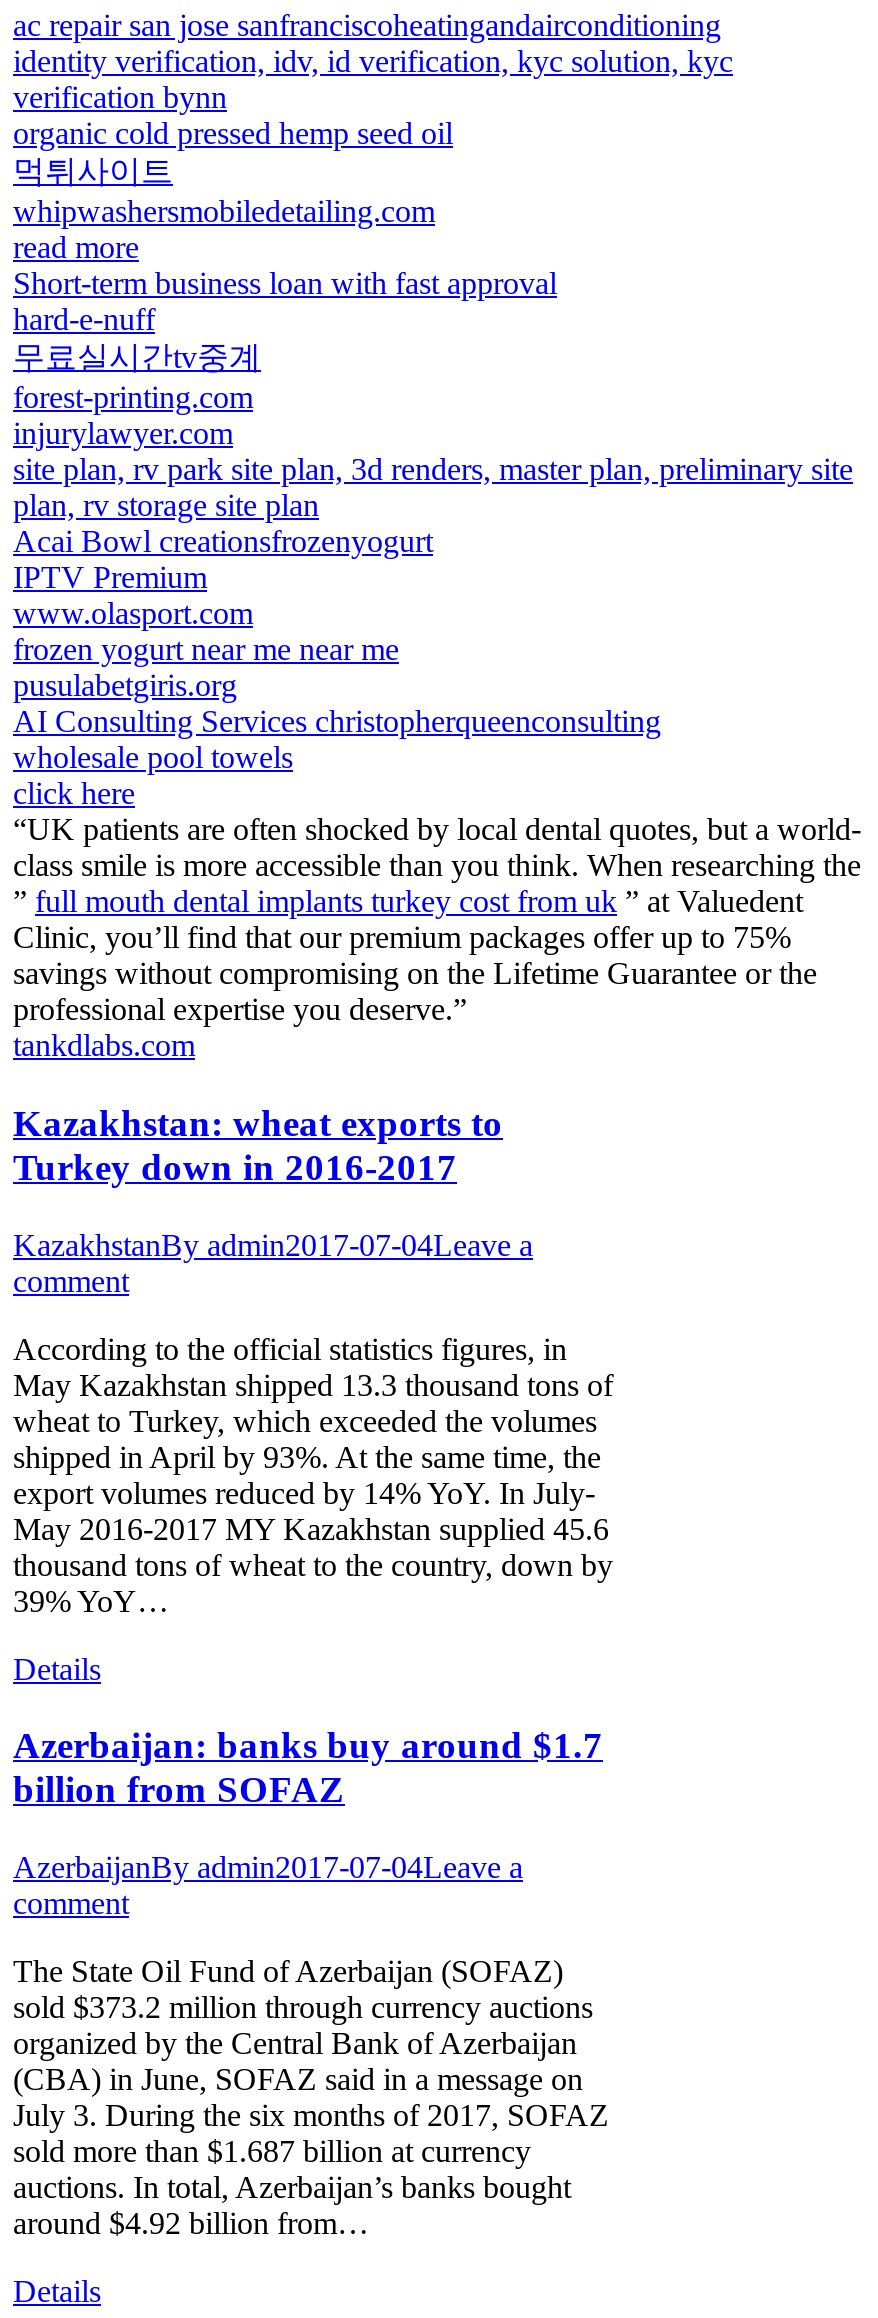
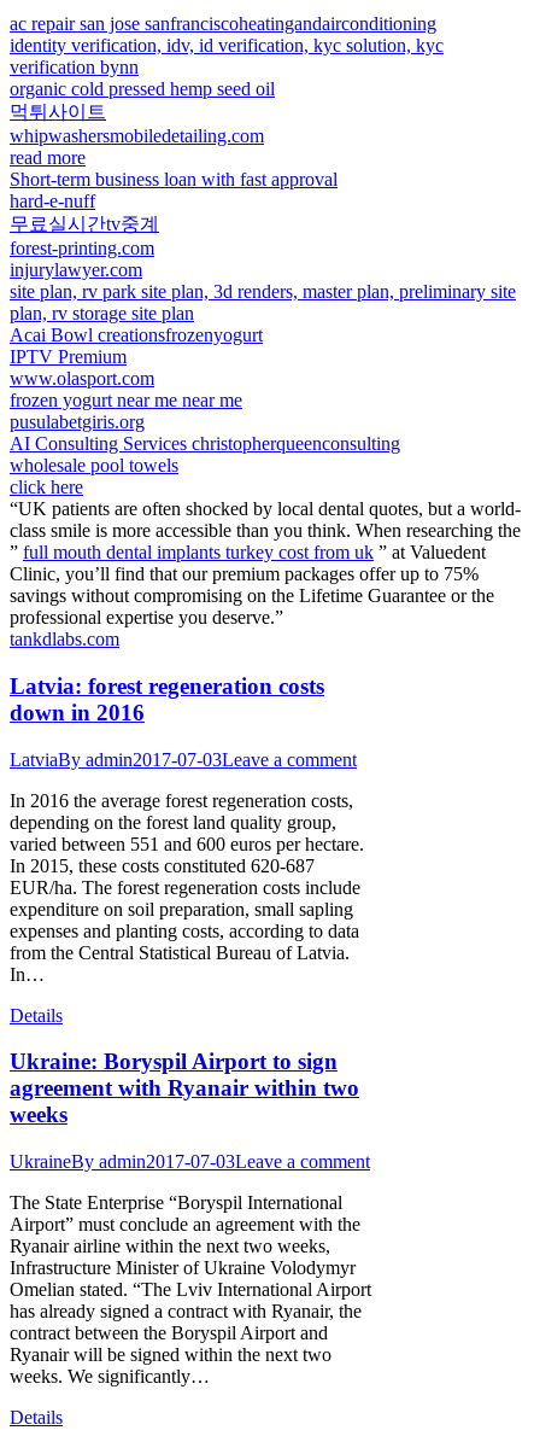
- Kazakhstan: wheat exports to
- Turkey down in 2016-2017
+ Latvia: forest regeneration costs
+ down in 2016

- KazakhstanBy admin2017-07-04Leave a
- comment
+ LatviaBy admin2017-07-03Leave a comment

- According to the official statistics figures, in
- May Kazakhstan shipped 13.3 thousand tons of
- wheat to Turkey, which exceeded the volumes
- shipped in April by 93%. At the same time, the
- export volumes reduced by 14% YoY. In July-
- May 2016-2017 MY Kazakhstan supplied 45.6
- thousand tons of wheat to the country, down by
- 39% YoY…
+ In 2016 the average forest regeneration costs,
+ depending on the forest land quality group,
+ varied between 551 and 600 euros per hectare.
+ In 2015, these costs constituted 620-687
+ EUR/ha. The forest regeneration costs include
+ expenditure on soil preparation, small sapling
+ expenses and planting costs, according to data
+ from the Central Statistical Bureau of Latvia.
+ In…

- Azerbaijan: banks buy around $1.7
- billion from SOFAZ
+ Ukraine: Boryspil Airport to sign
+ agreement with Ryanair within two
+ weeks

- AzerbaijanBy admin2017-07-04Leave a
- comment
+ UkraineBy admin2017-07-03Leave a comment

- The State Oil Fund of Azerbaijan (SOFAZ)
- sold $373.2 million through currency auctions
- organized by the Central Bank of Azerbaijan
- (CBA) in June, SOFAZ said in a message on
- July 3. During the six months of 2017, SOFAZ
- sold more than $1.687 billion at currency
- auctions. In total, Azerbaijan’s banks bought
- around $4.92 billion from…
+ The State Enterprise “Boryspil International
+ Airport” must conclude an agreement with the
+ Ryanair airline within the next two weeks,
+ Infrastructure Minister of Ukraine Volodymyr
+ Omelian stated. “The Lviv International Airport
+ has already signed a contract with Ryanair, the
+ contract between the Boryspil Airport and
+ Ryanair will be signed within the next two
+ weeks. We significantly…
